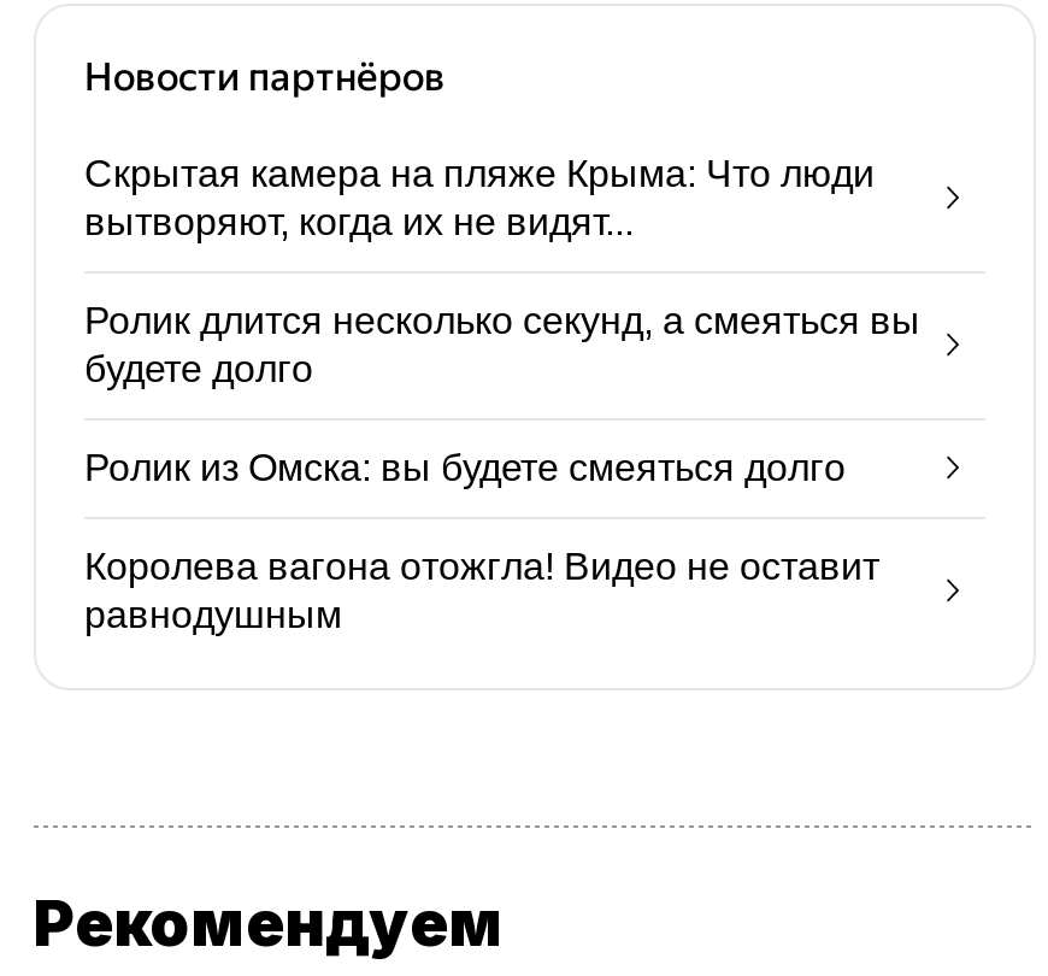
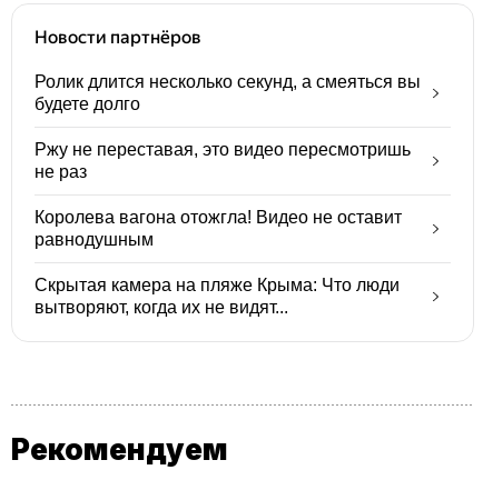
moved down: Скрытая камера на пляже Крыма: Что люди | вытворяют, когда их не видят...

moved up: Ролик длится несколько секунд, а смеяться вы | будете долго

- Ролик из Омска: вы будете смеяться долго
+ Ржу не переставая, это видео пересмотришь
+ не раз

moved up: Королева вагона отожгла! Видео не оставит | равнодушным
